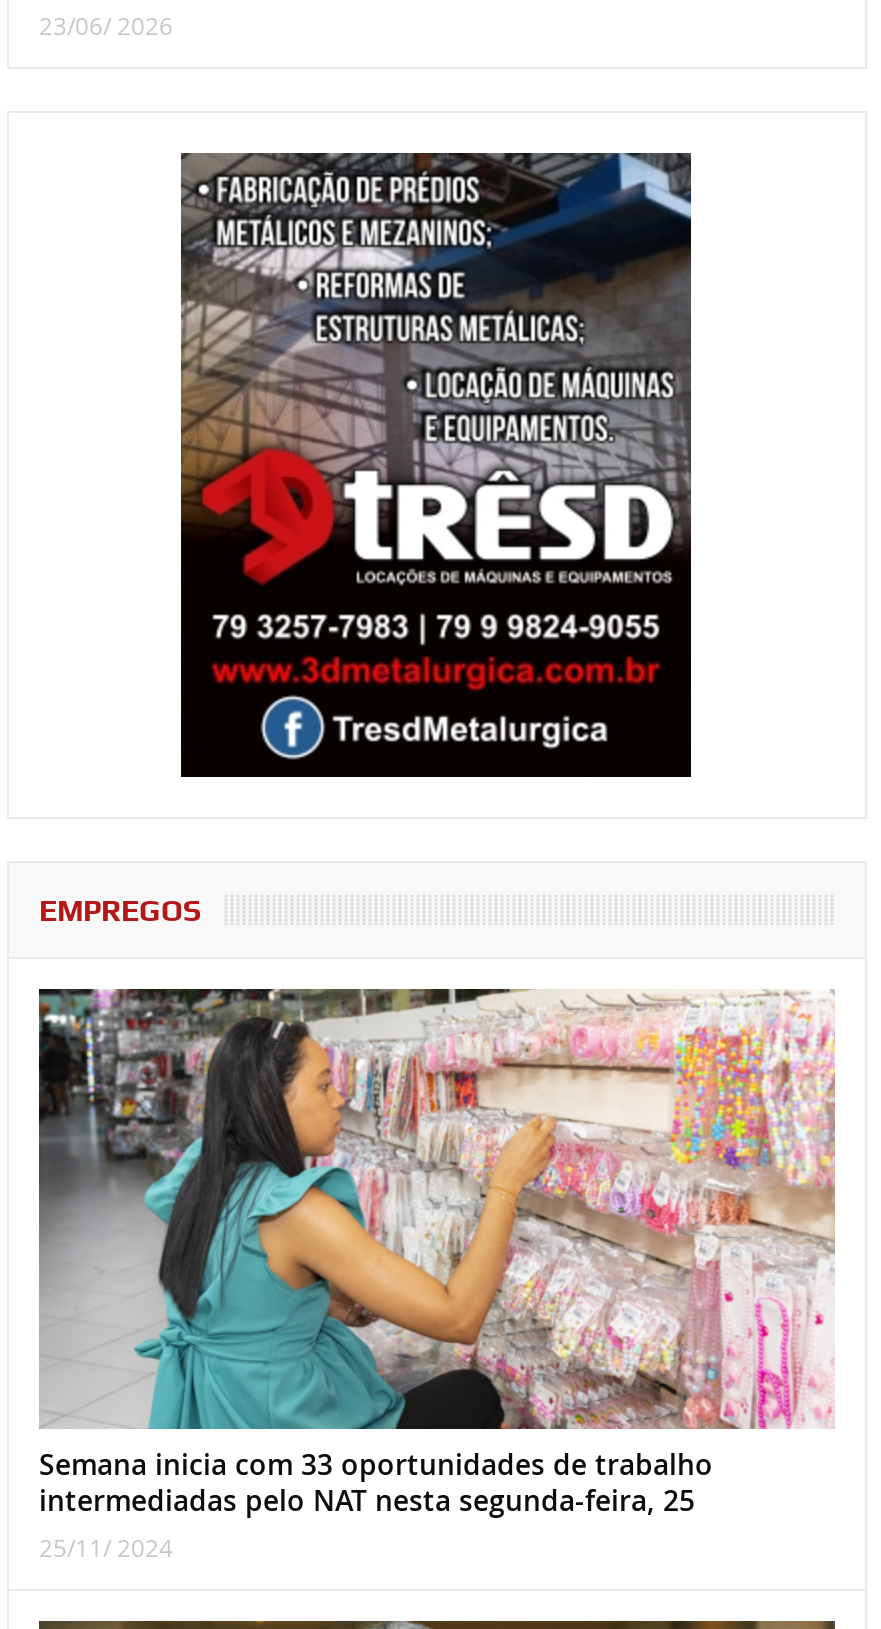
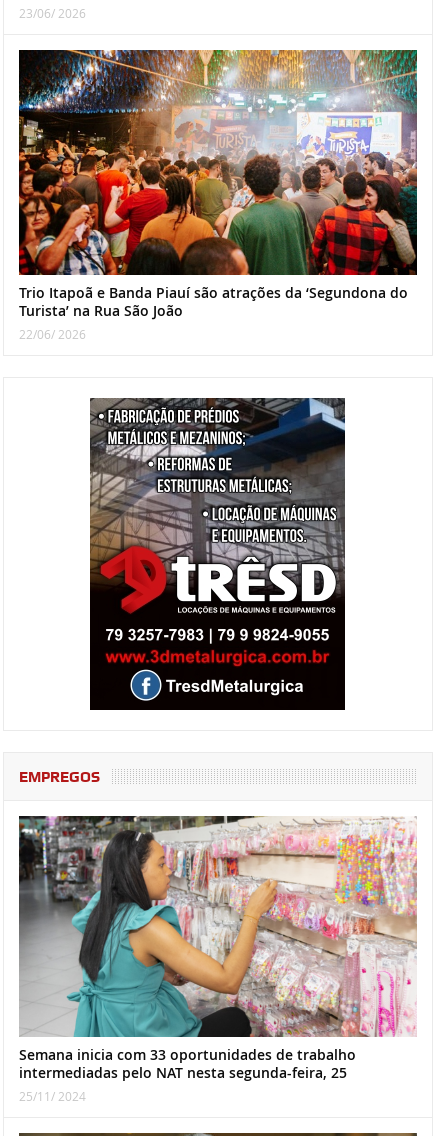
+ [image]
+ Trio Itapoã e Banda Piauí são atrações da ‘Segundona do
+ Turista’ na Rua São João
+ 22/06/ 2026
